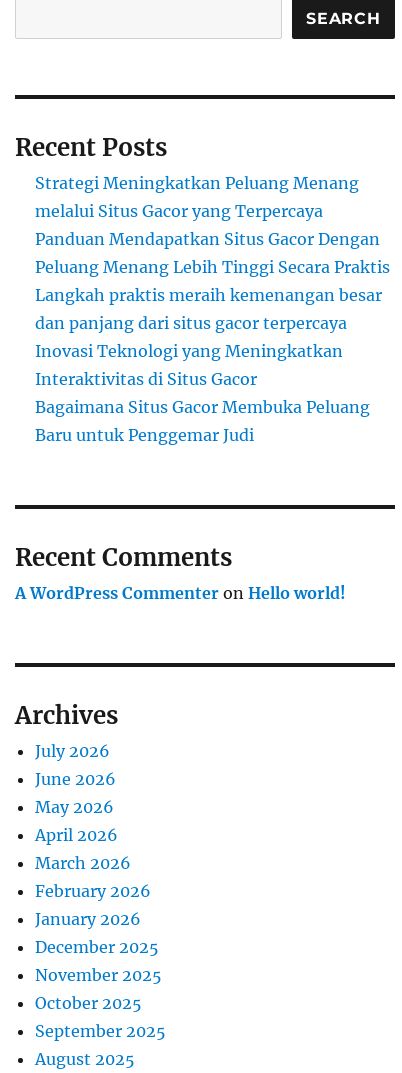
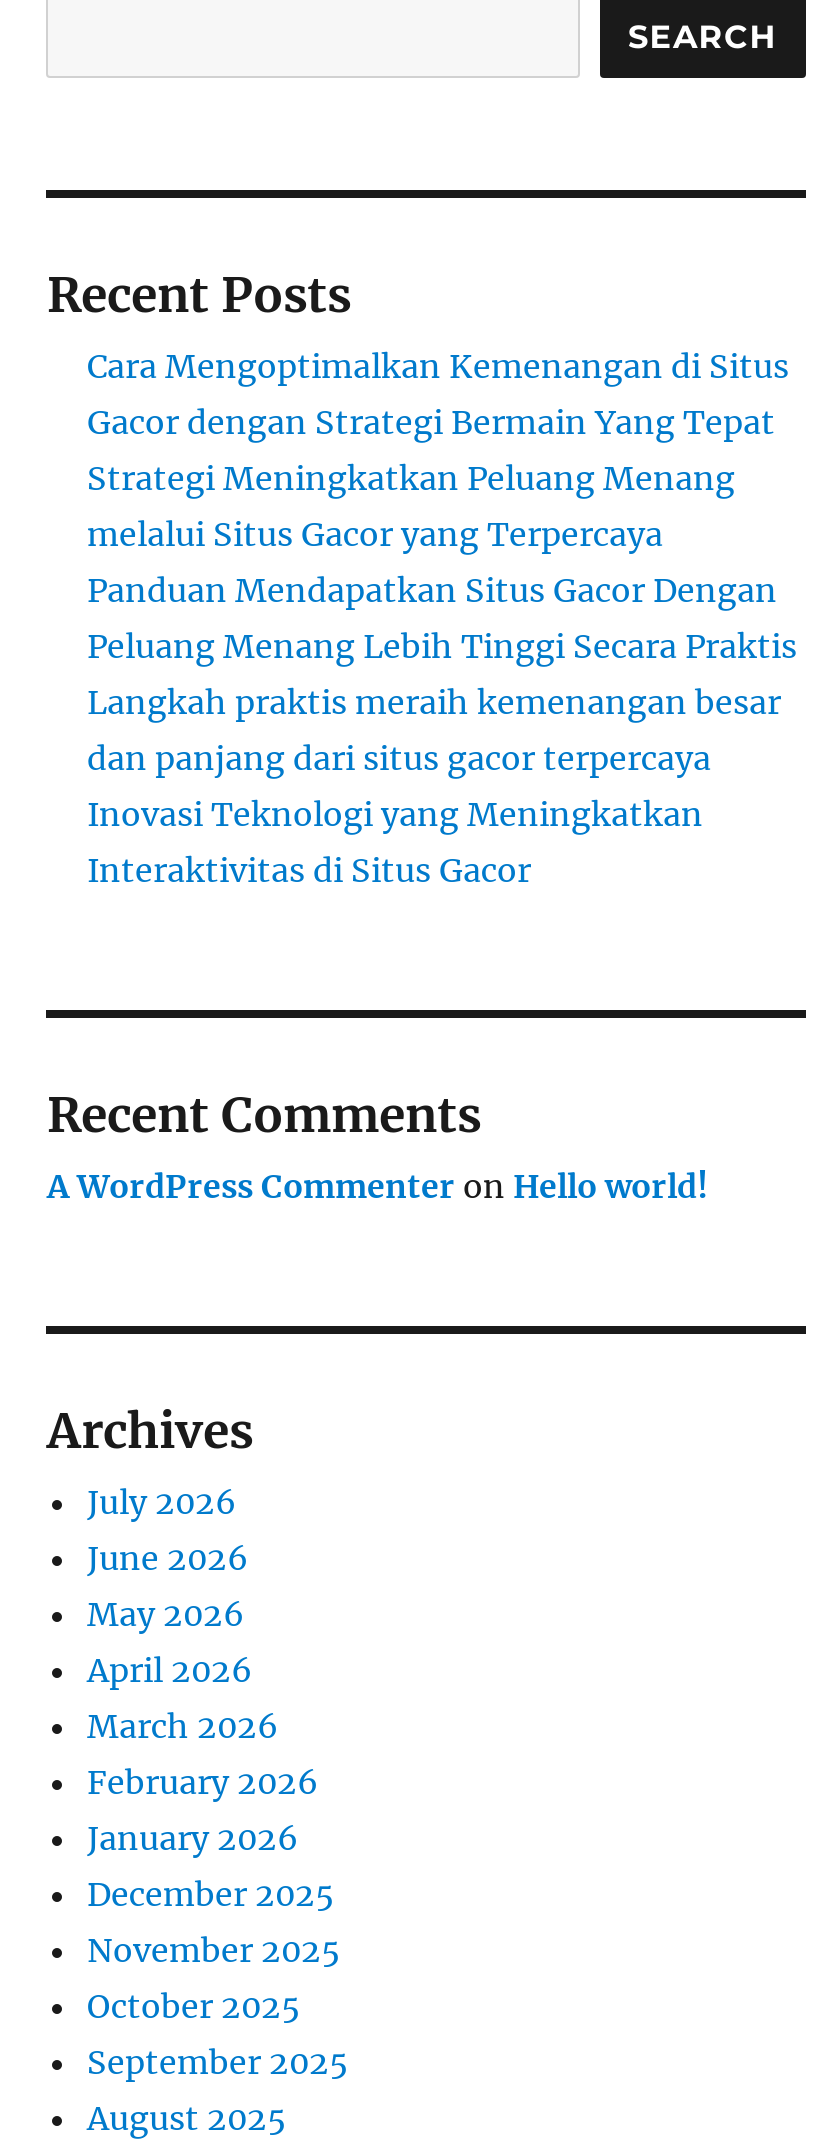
+ Cara Mengoptimalkan Kemenangan di Situs
+ Gacor dengan Strategi Bermain Yang Tepat

moved down: Strategi Meningkatkan Peluang Menang | melalui Situs Gacor yang Terpercaya | Panduan Mendapatkan Situs Gacor Dengan | Peluang Menang Lebih Tinggi Secara Praktis | Langkah praktis meraih kemenangan besar | dan panjang dari situs gacor terpercaya | Inovasi Teknologi yang Meningkatkan | Interaktivitas di Situs Gacor

- Bagaimana Situs Gacor Membuka Peluang
- Baru untuk Penggemar Judi
